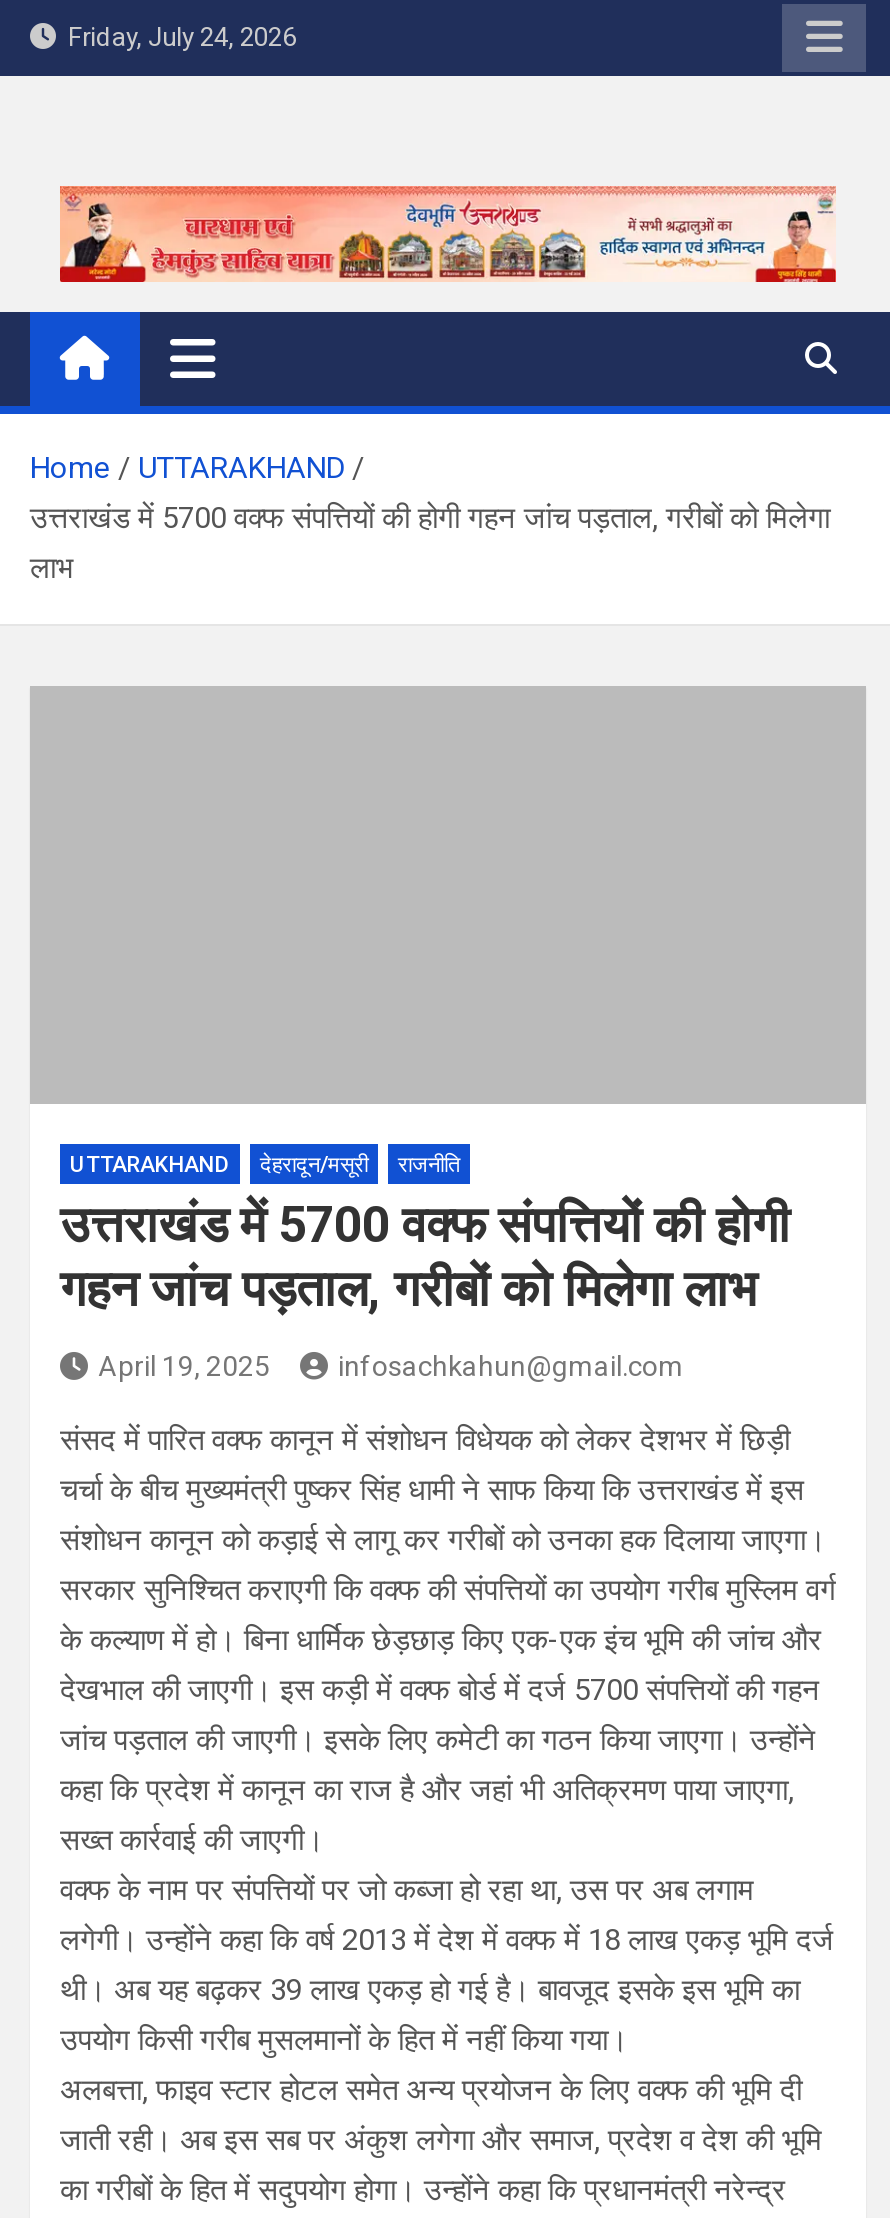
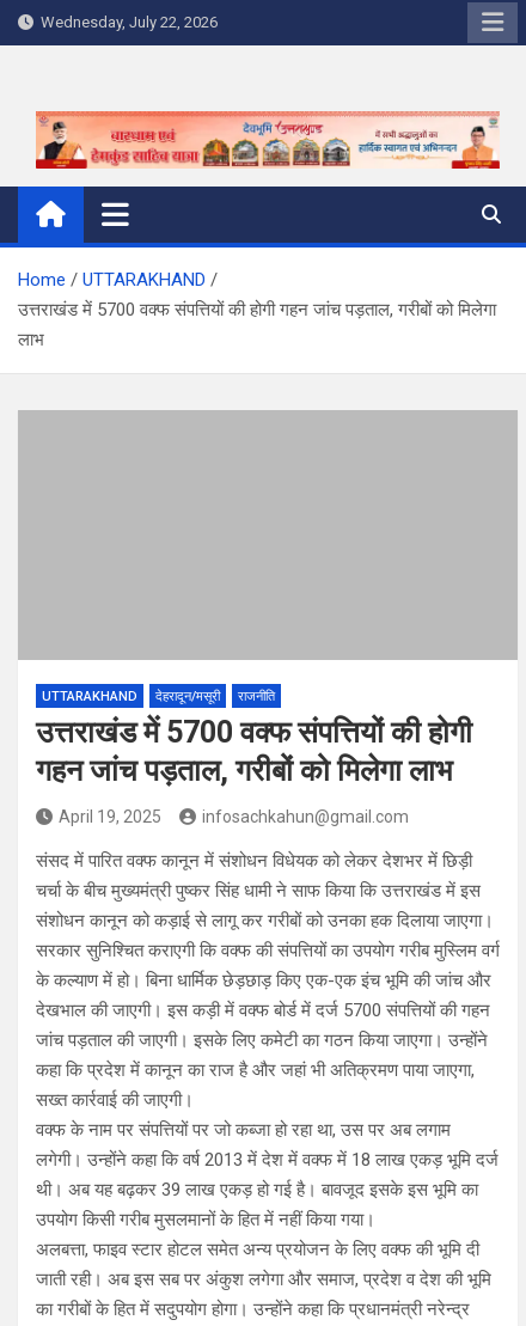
- Friday, July 24, 2026
+ Wednesday, July 22, 2026
